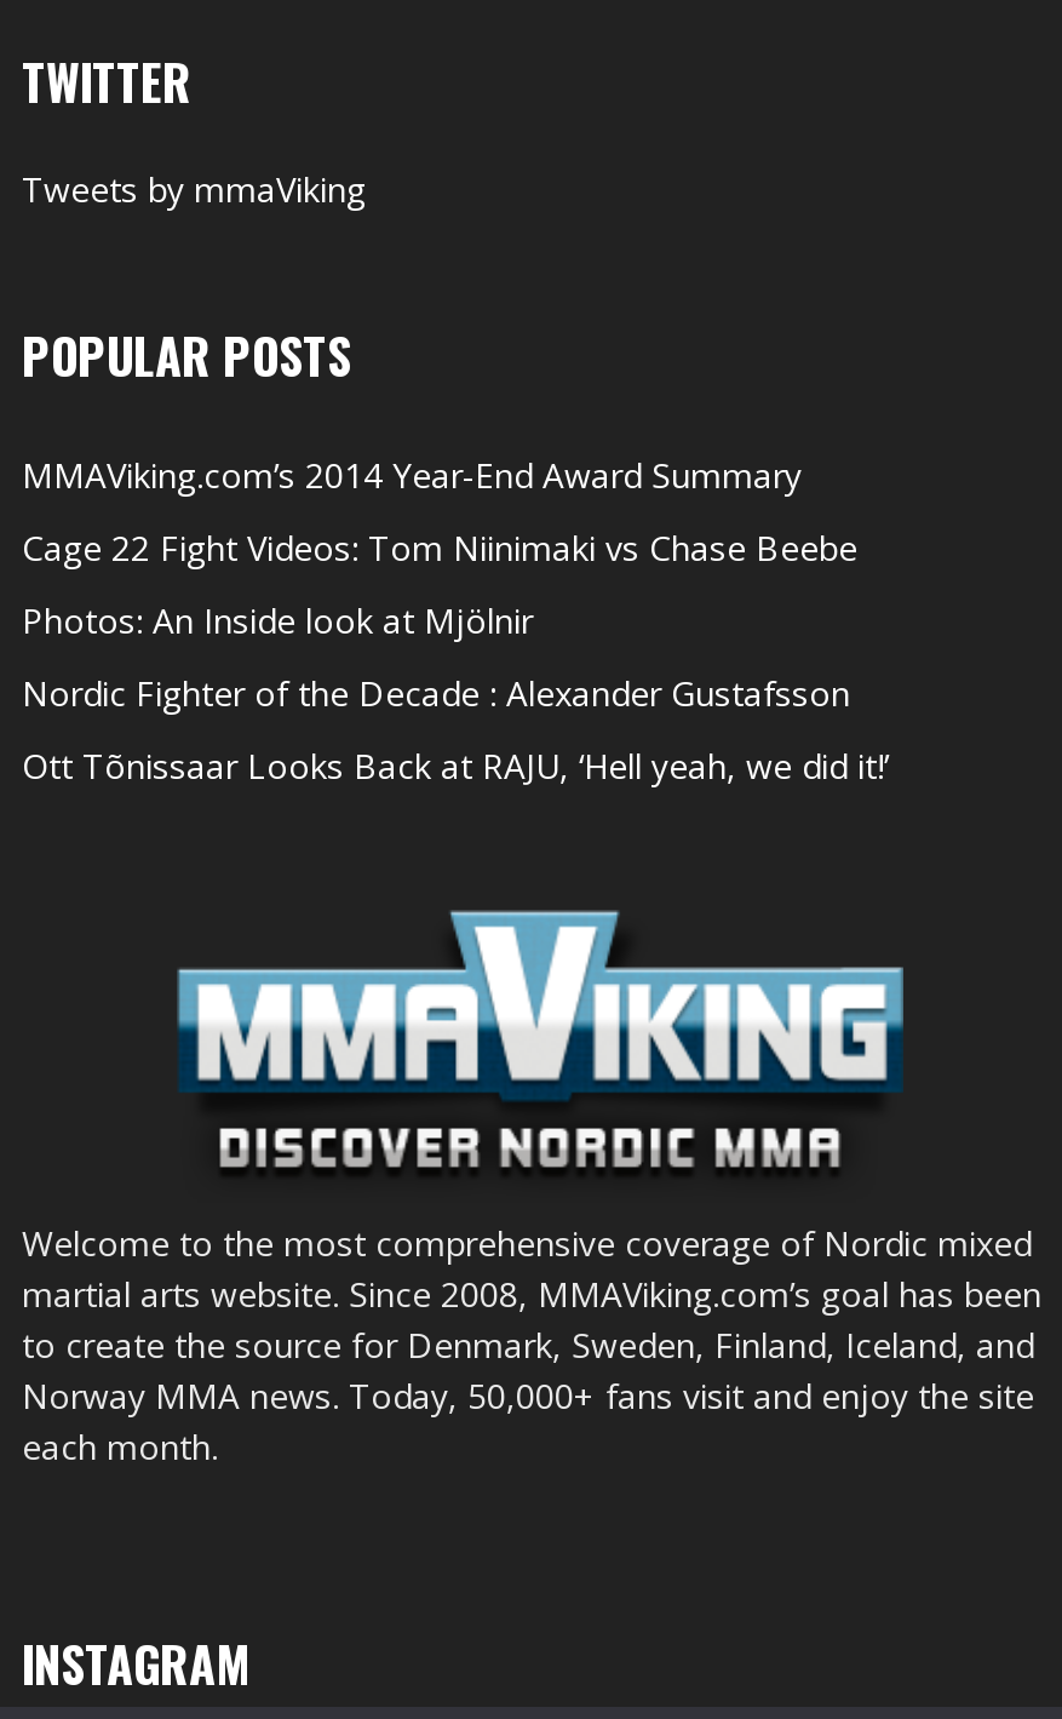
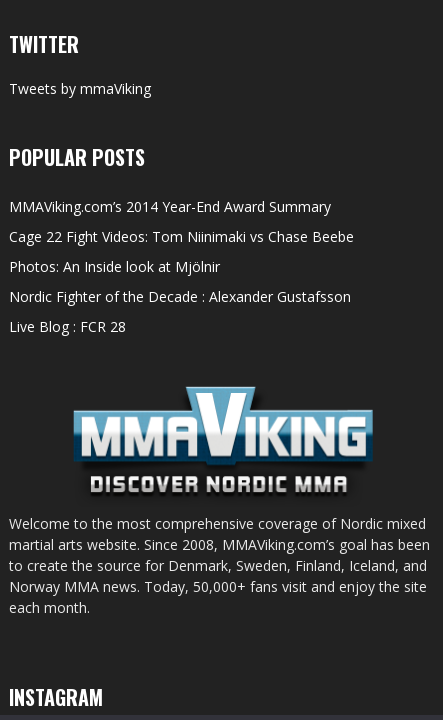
- Ott Tõnissaar Looks Back at RAJU, ‘Hell yeah, we did it!’
+ Live Blog : FCR 28
